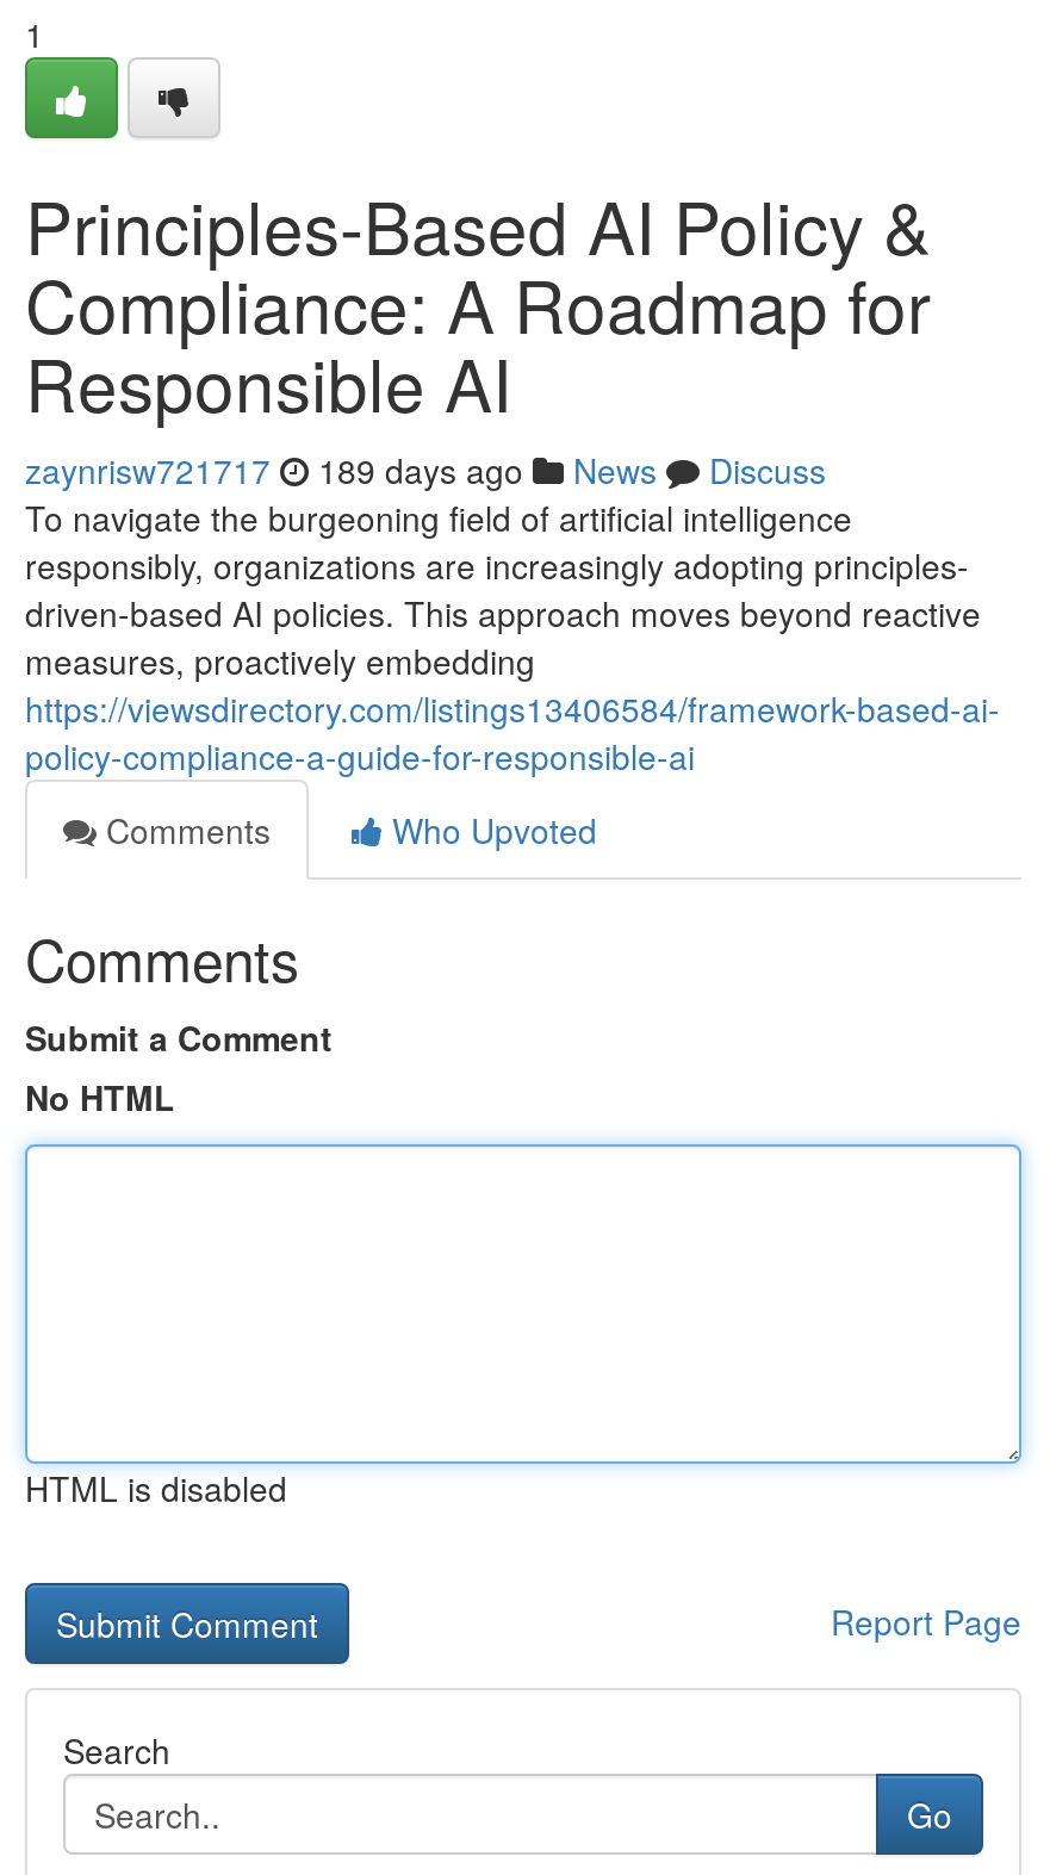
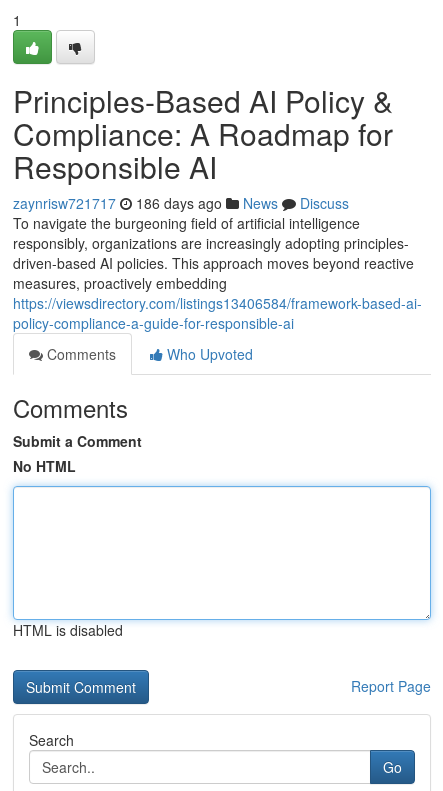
- zaynrisw721717 189 days ago News Discuss
+ zaynrisw721717 186 days ago News Discuss
